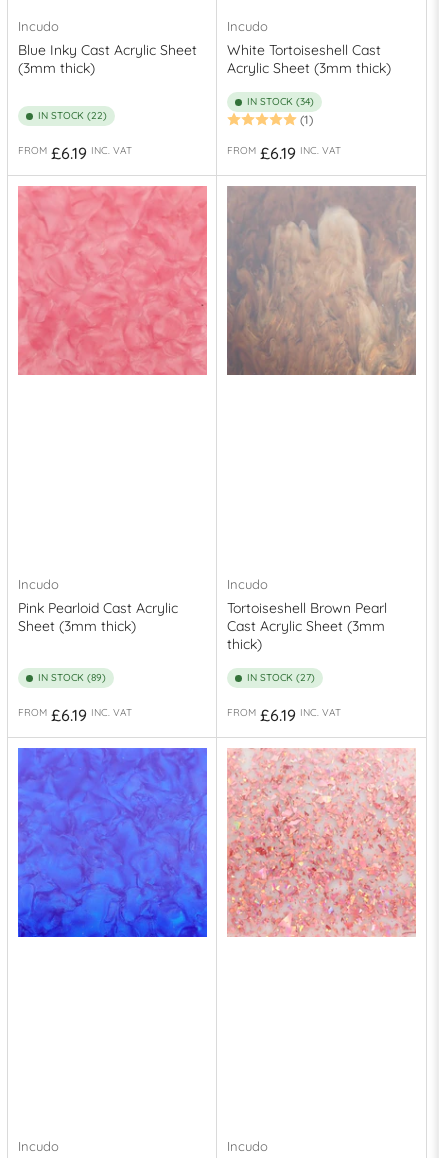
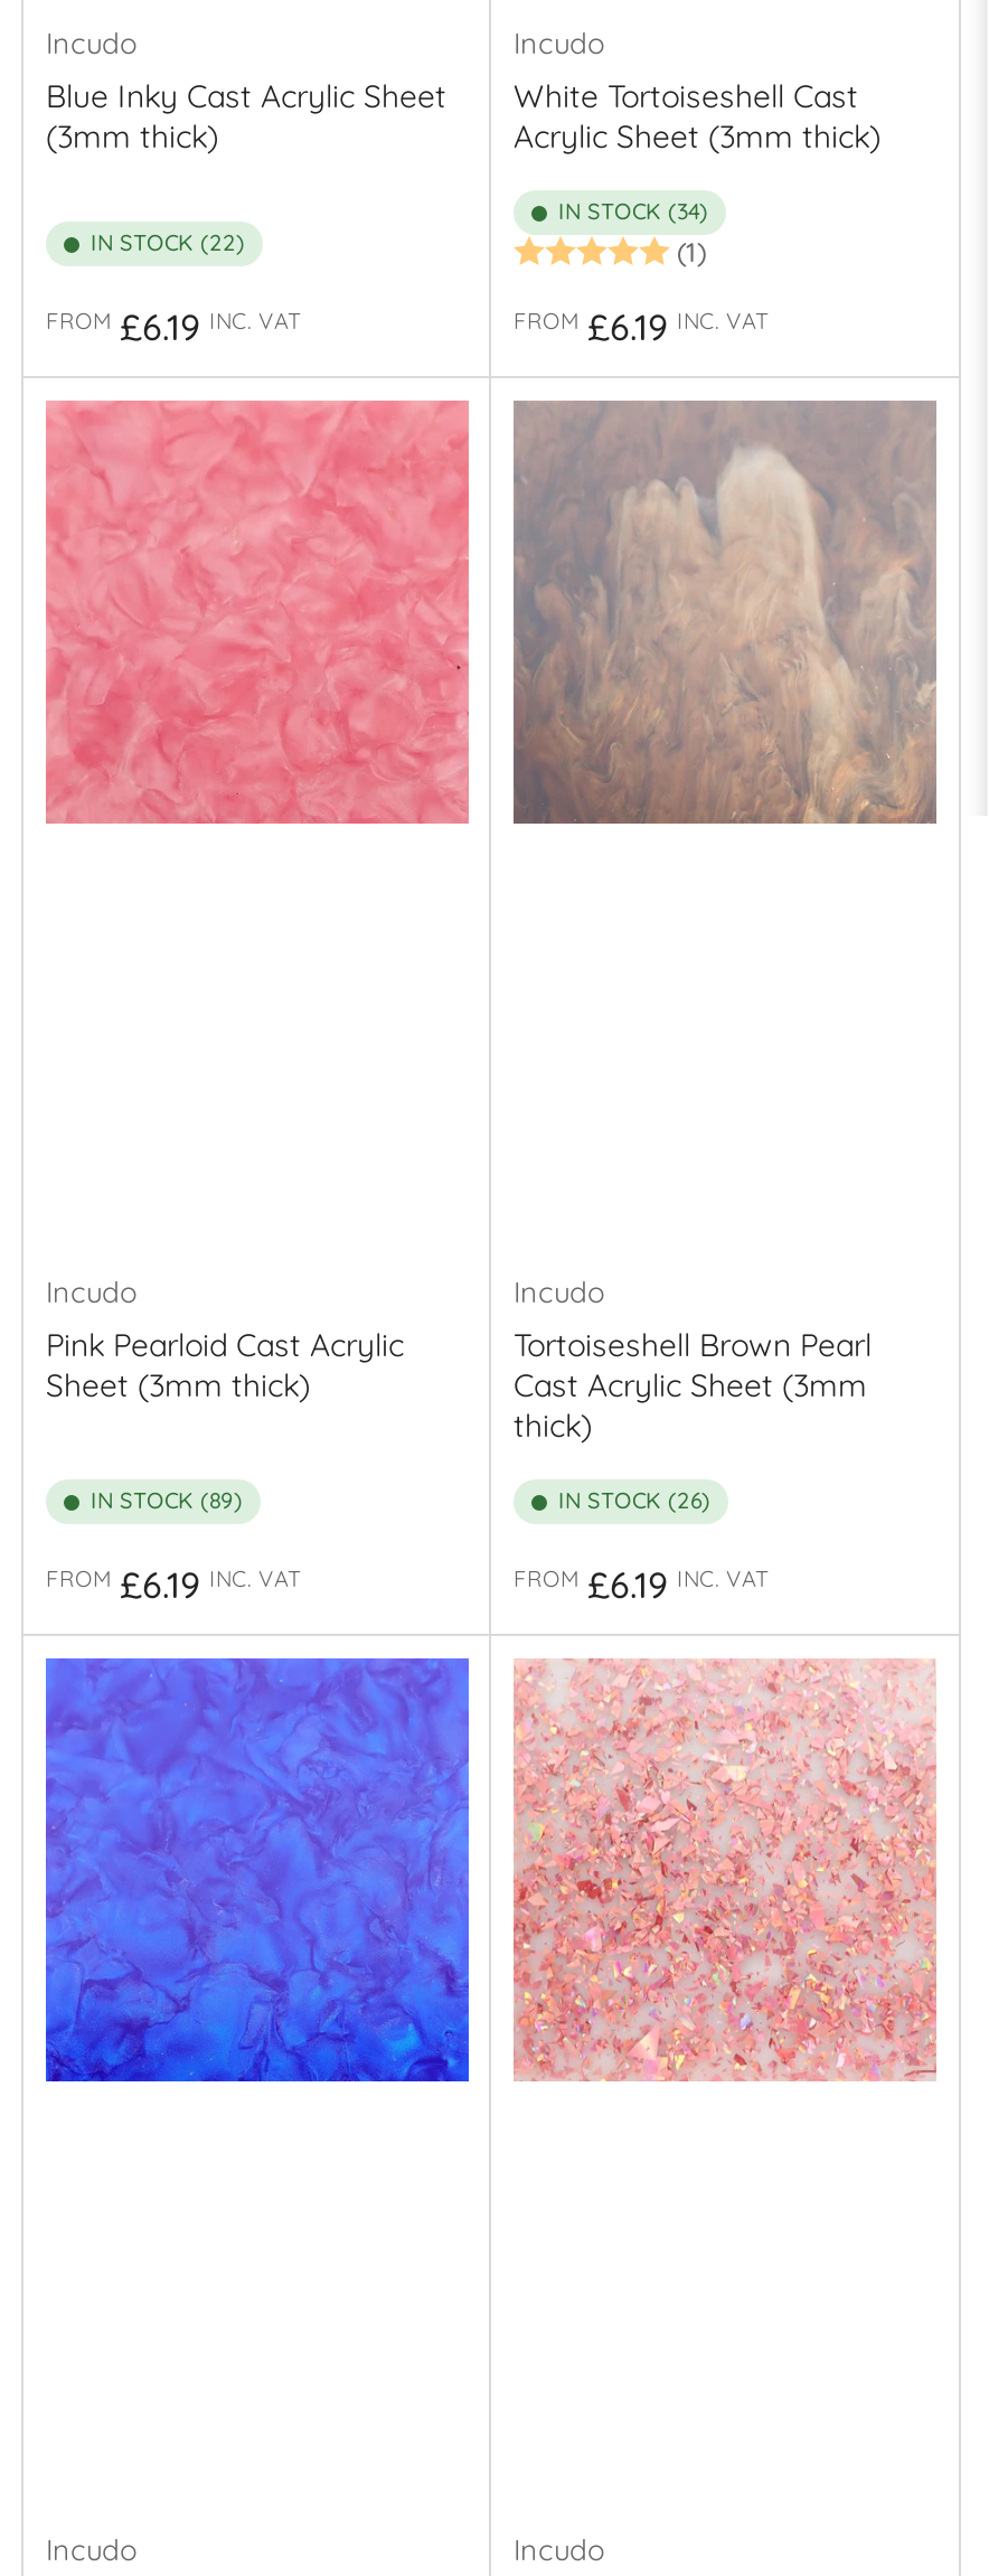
- IN STOCK (27)
+ IN STOCK (26)
